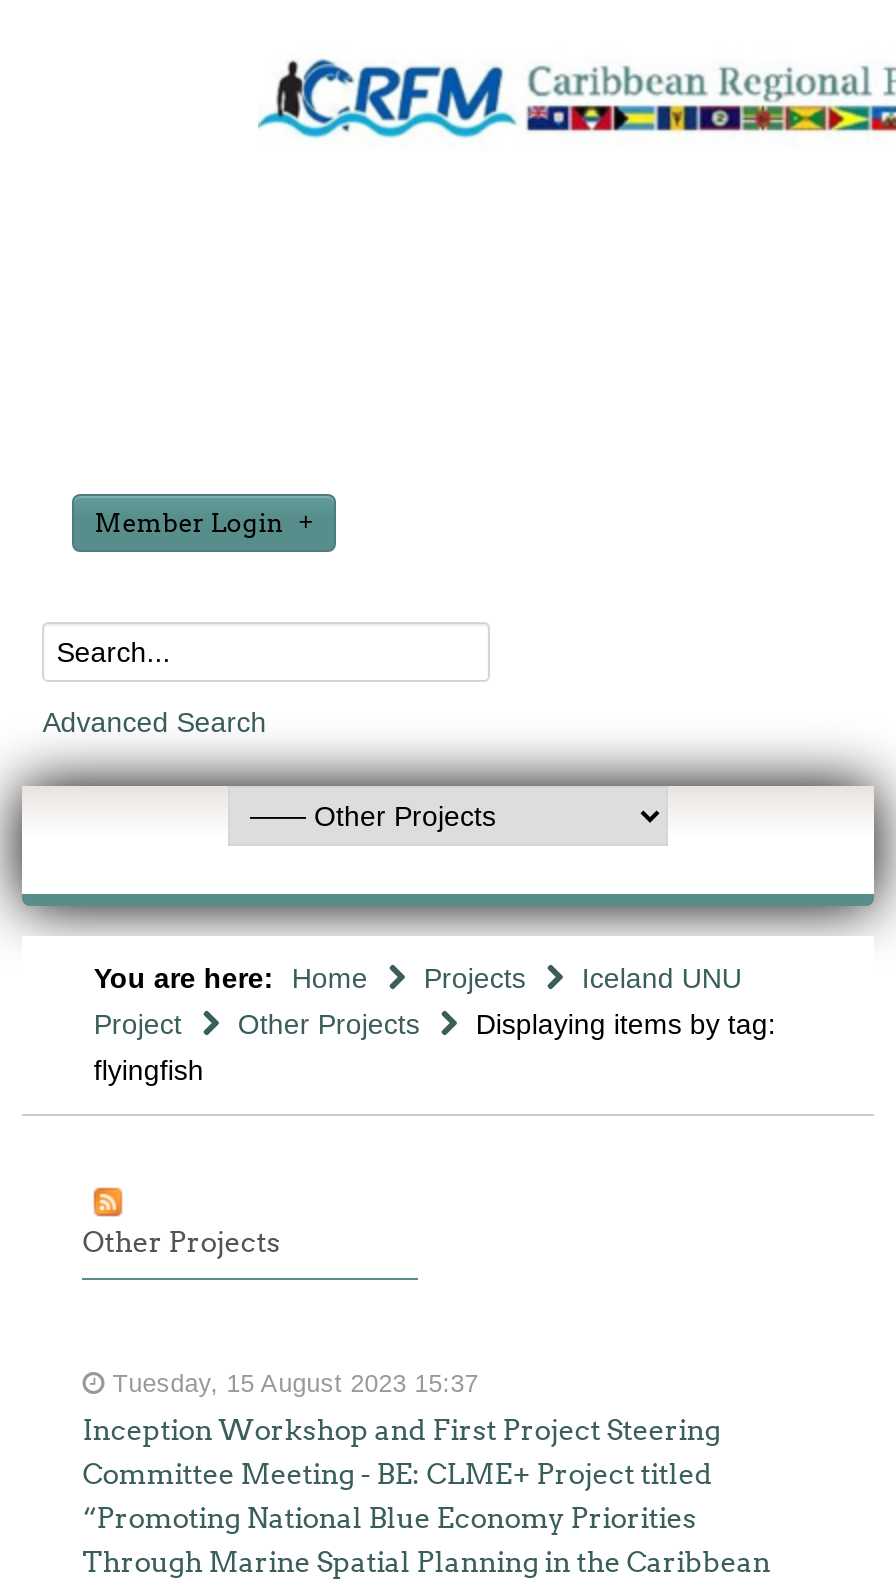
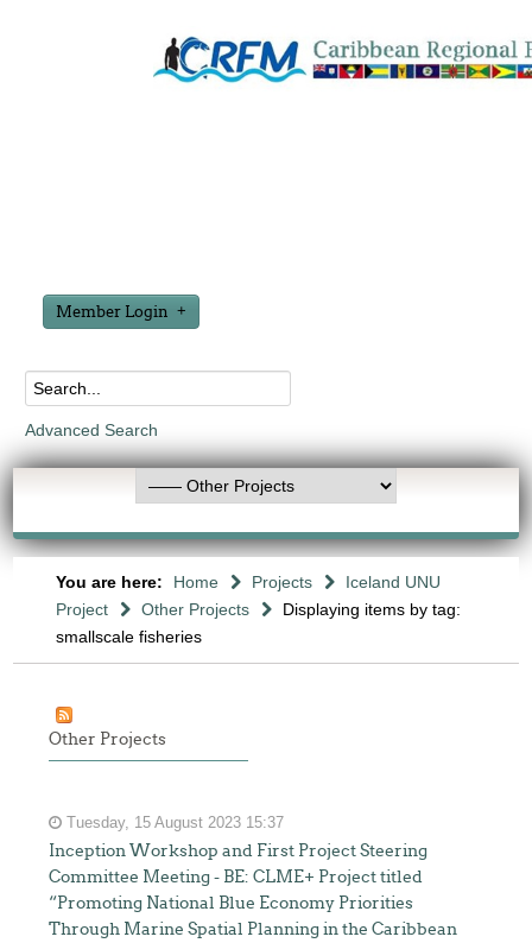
- flyingfish
+ smallscale fisheries
